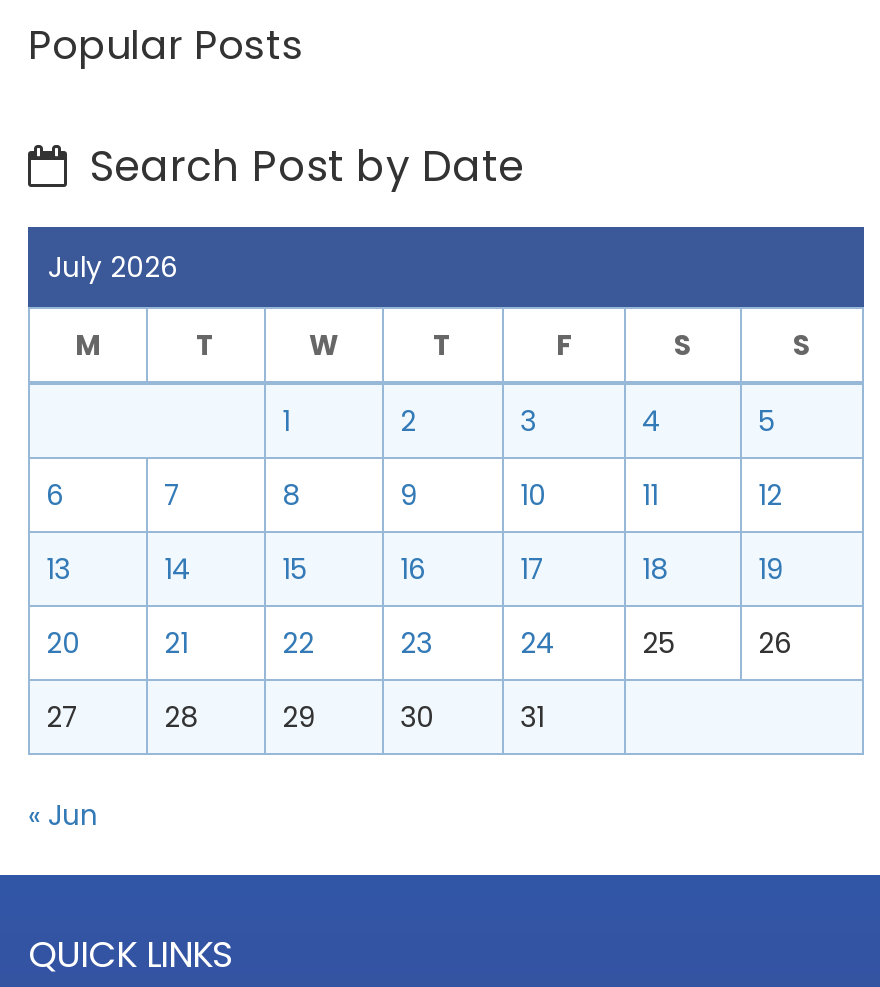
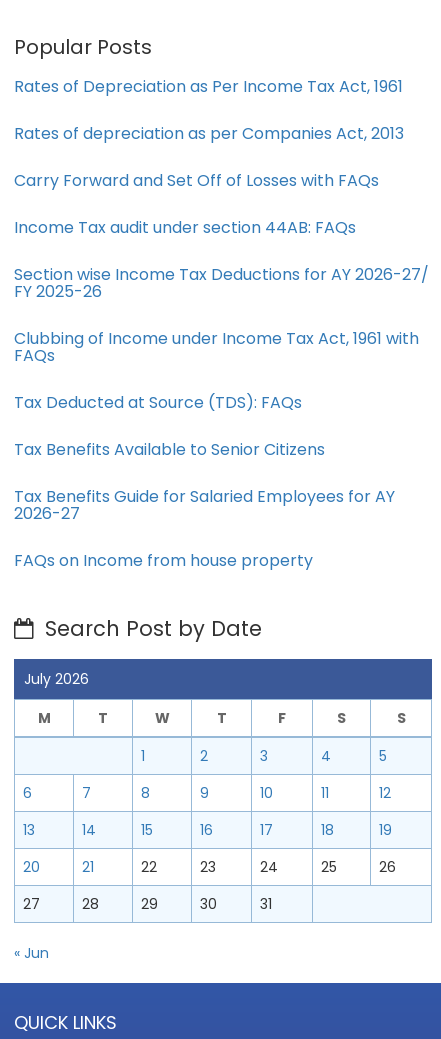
+ Rates of Depreciation as Per Income Tax Act, 1961
+ Rates of depreciation as per Companies Act, 2013
+ Carry Forward and Set Off of Losses with FAQs
+ Income Tax audit under section 44AB: FAQs
+ Section wise Income Tax Deductions for AY 2026-27/
+ FY 2025-26
+ Clubbing of Income under Income Tax Act, 1961 with
+ FAQs
+ Tax Deducted at Source (TDS): FAQs
+ Tax Benefits Available to Senior Citizens
+ Tax Benefits Guide for Salaried Employees for AY
+ 2026-27
+ FAQs on Income from house property
